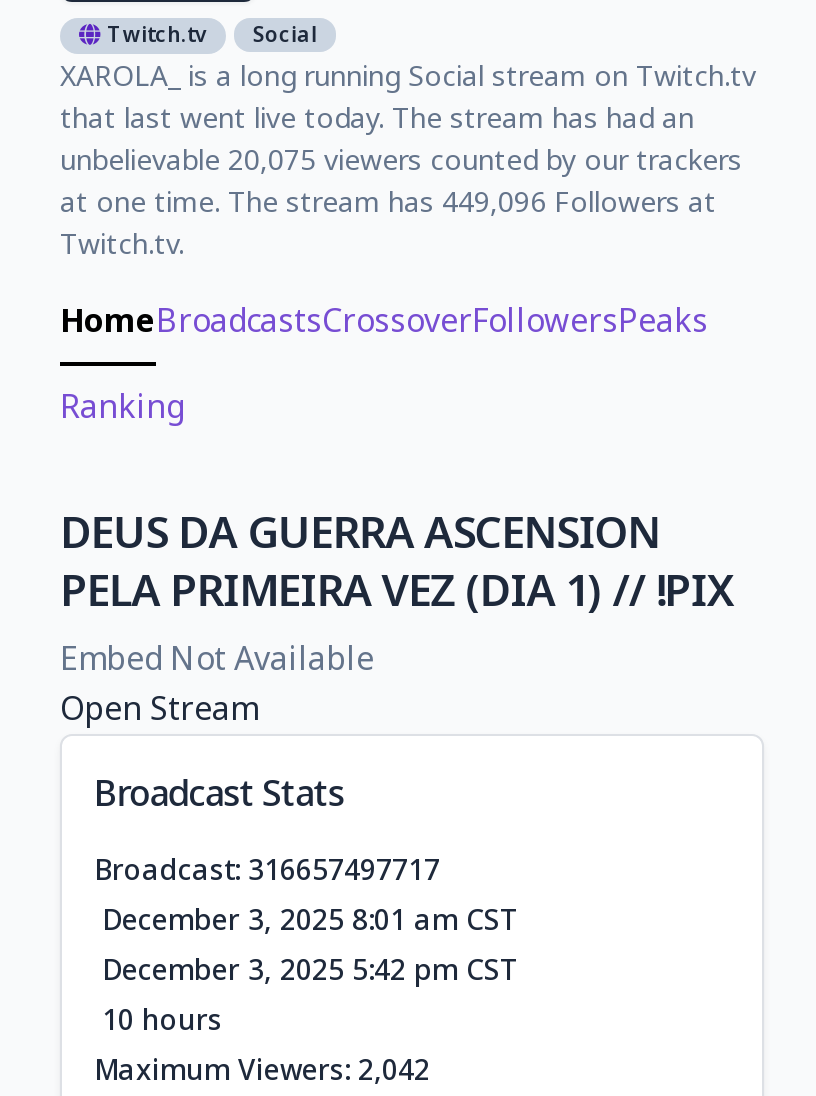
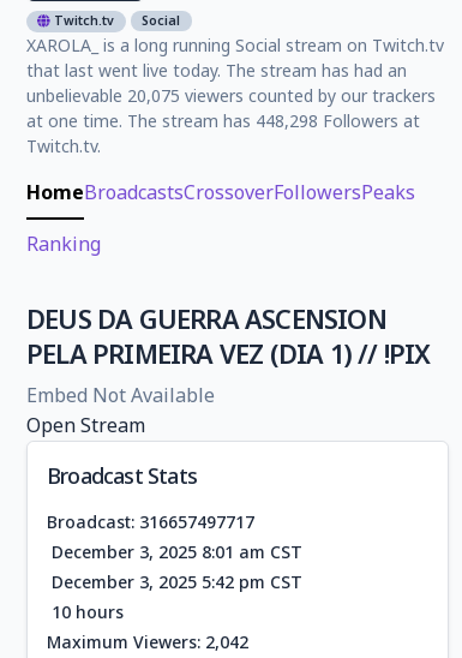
- at one time. The stream has 449,096 Followers at
+ at one time. The stream has 448,298 Followers at
